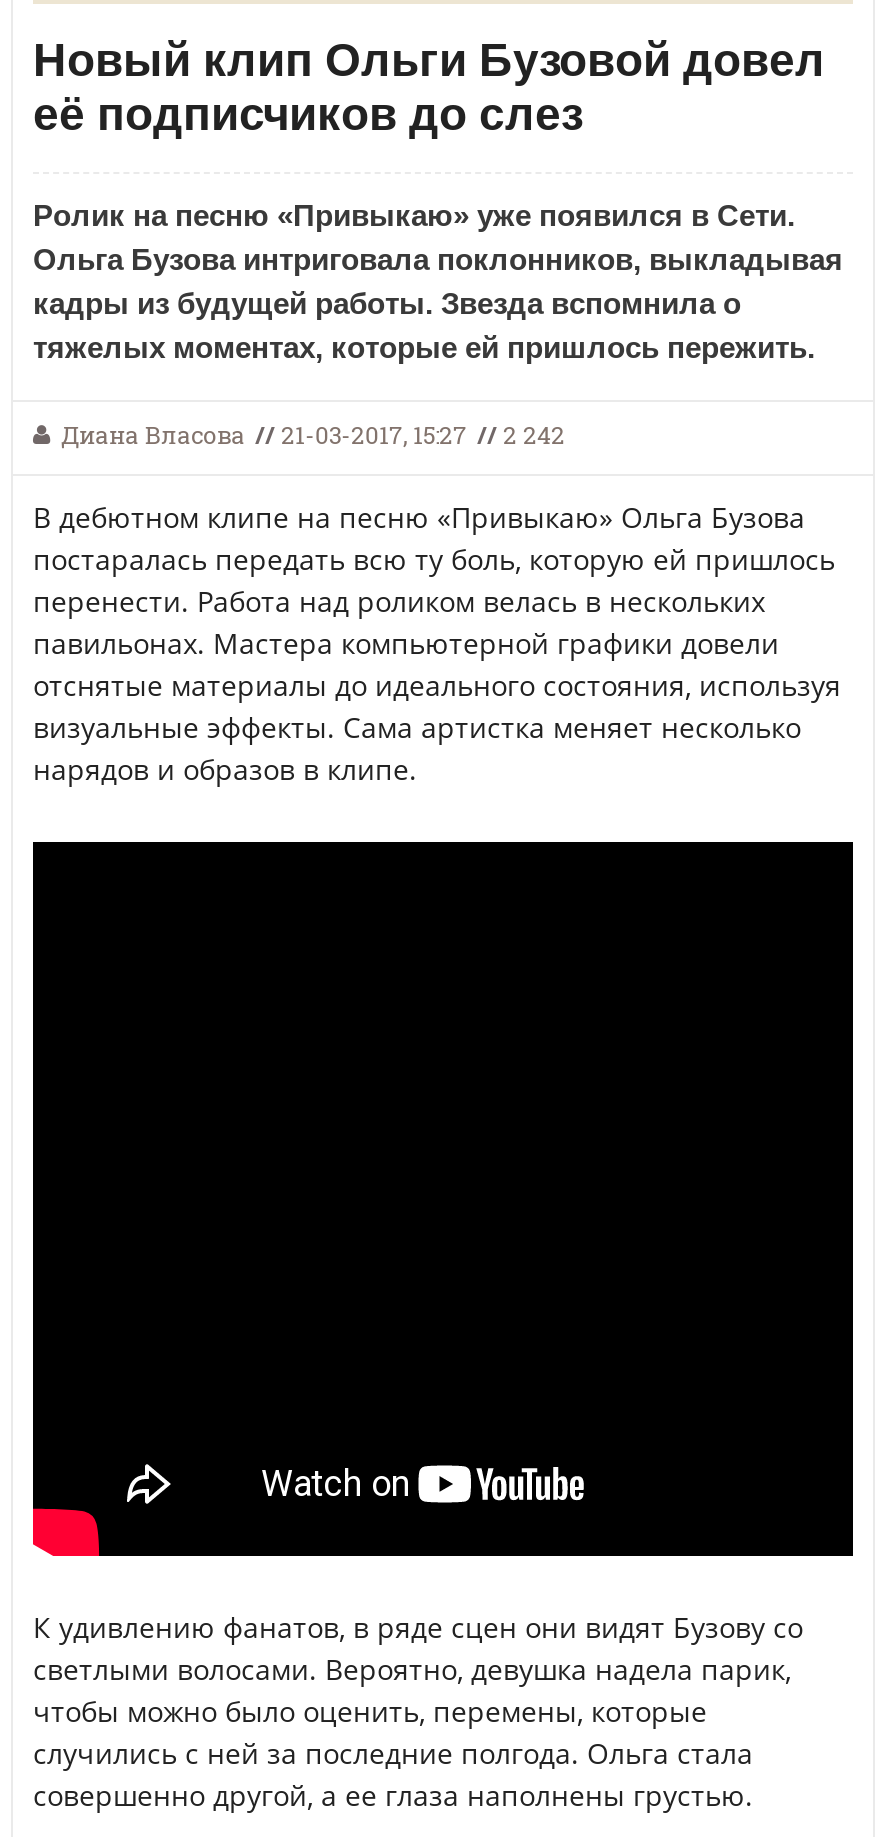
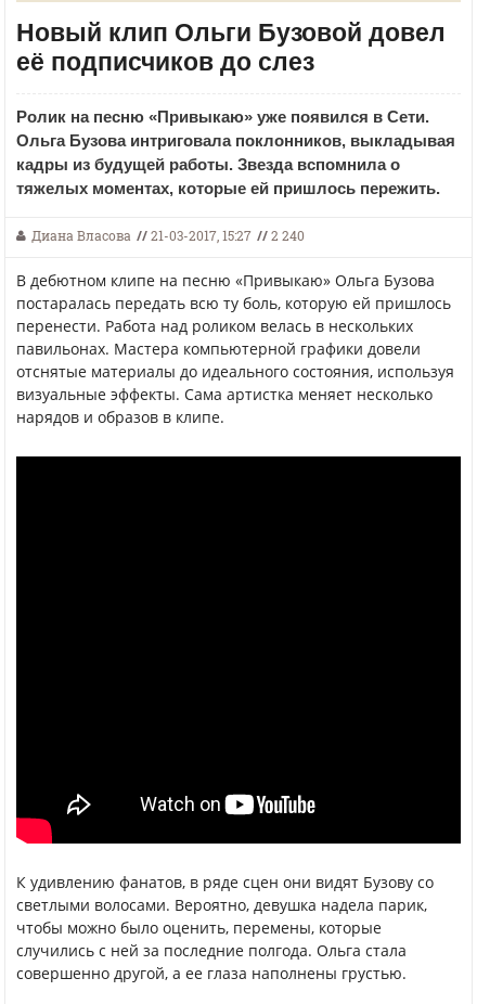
- Диана Власова // 21-03-2017, 15:27 // 2 242
+ Диана Власова // 21-03-2017, 15:27 // 2 240
